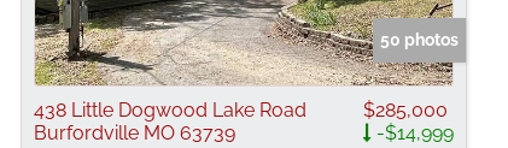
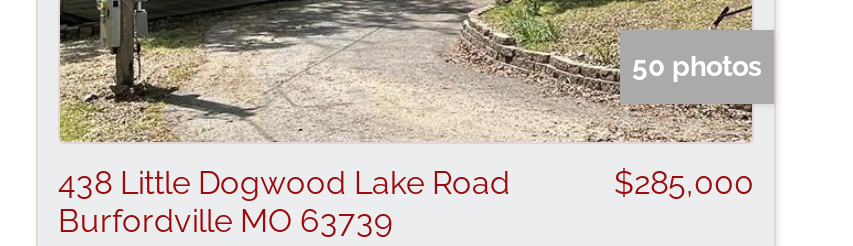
- -$14,999
